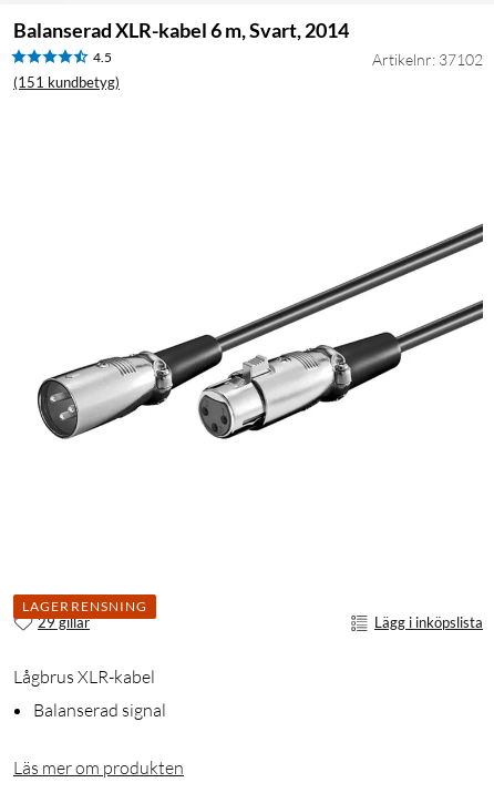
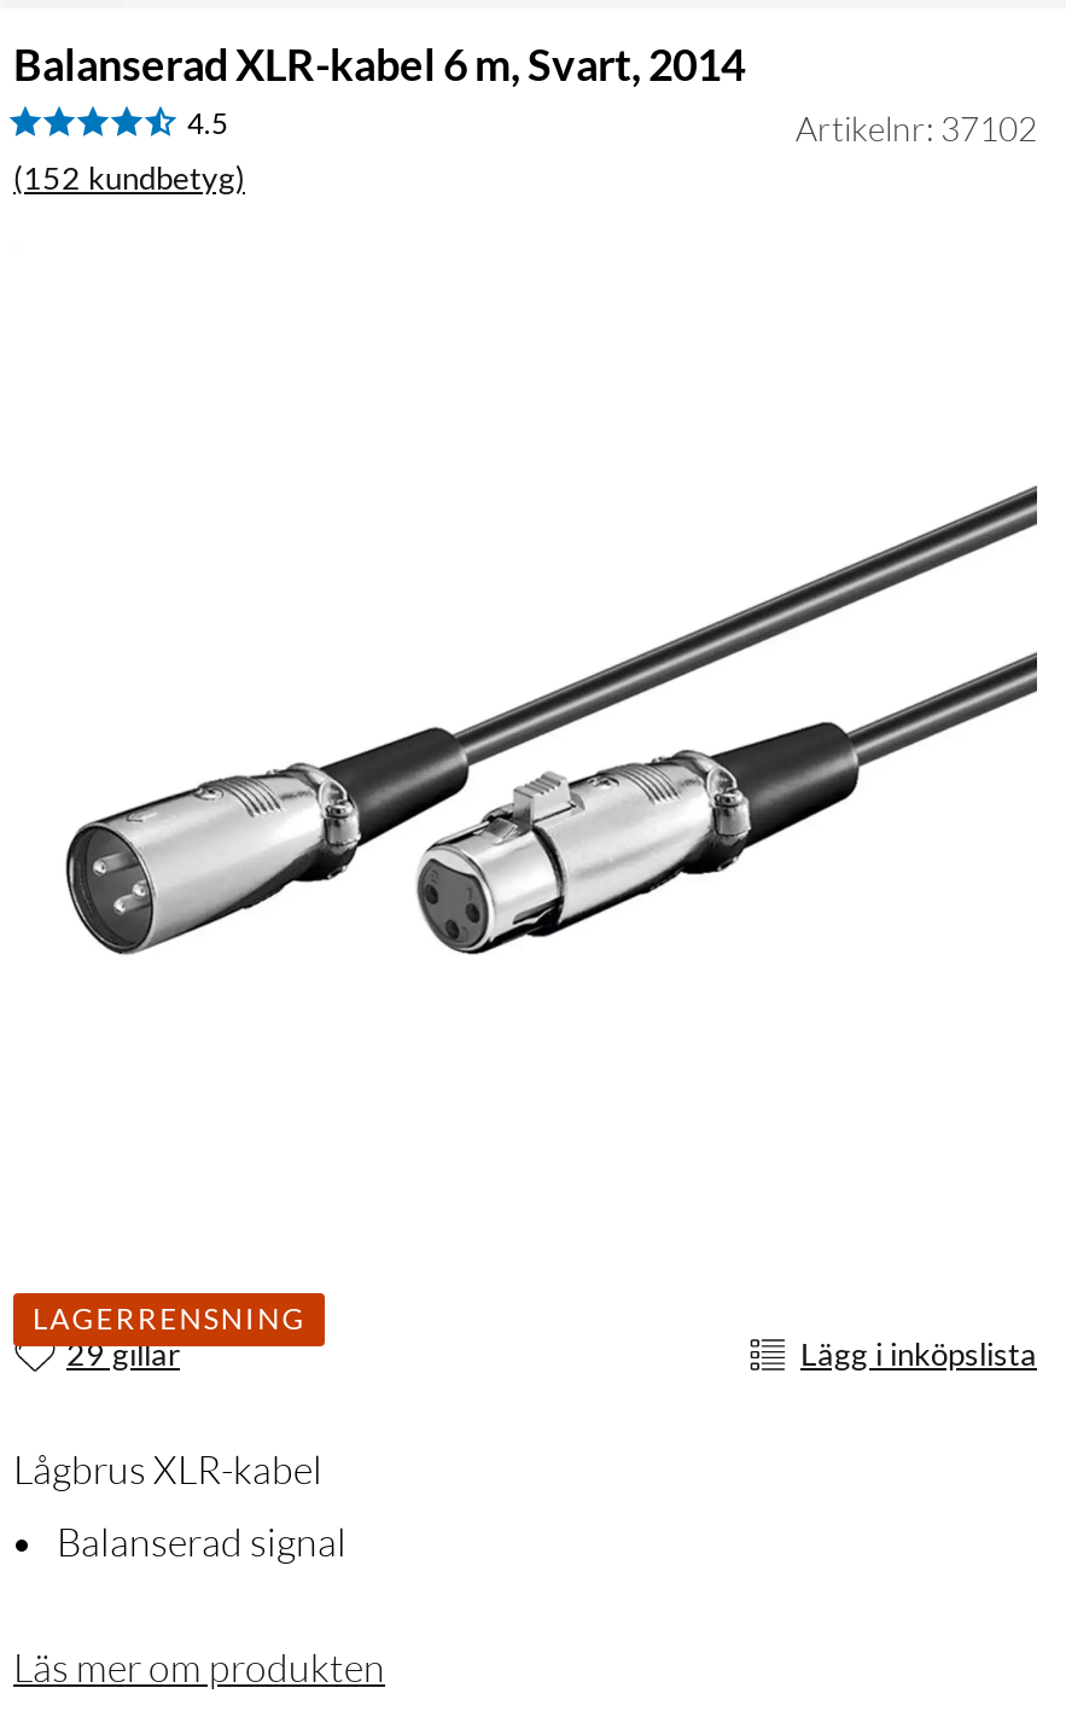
- (151 kundbetyg)
+ (152 kundbetyg)
